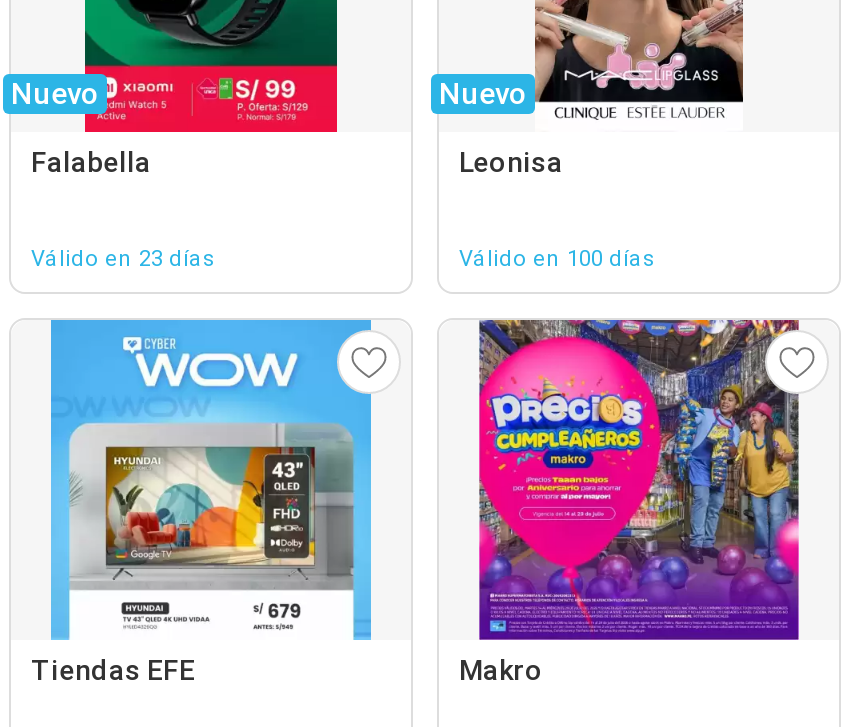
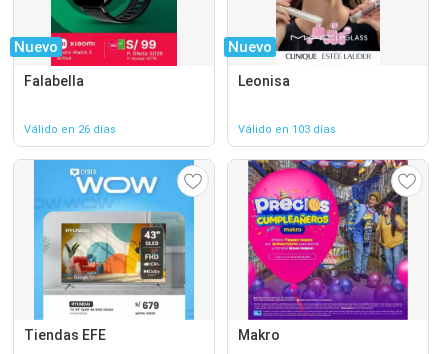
- Válido en 23 días
+ Válido en 26 días

- Válido en 100 días
+ Válido en 103 días
